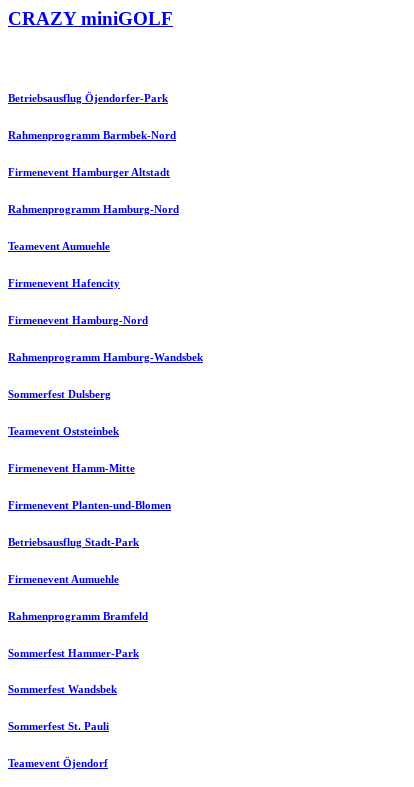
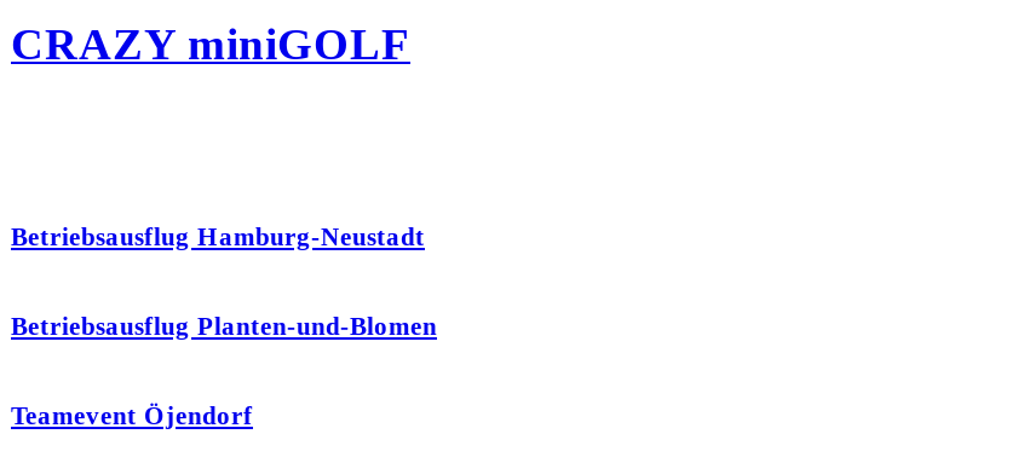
- Betriebsausflug Öjendorfer-Park
- Rahmenprogramm Barmbek-Nord
- Firmenevent Hamburger Altstadt
- Rahmenprogramm Hamburg-Nord
- Teamevent Aumuehle
- Firmenevent Hafencity
- Firmenevent Hamburg-Nord
- Rahmenprogramm Hamburg-Wandsbek
- Sommerfest Dulsberg
- Teamevent Oststeinbek
- Firmenevent Hamm-Mitte
- Firmenevent Planten-und-Blomen
- Betriebsausflug Stadt-Park
- Firmenevent Aumuehle
- Rahmenprogramm Bramfeld
- Sommerfest Hammer-Park
- Sommerfest Wandsbek
- Sommerfest St. Pauli
+ Betriebsausflug Hamburg-Neustadt
+ Betriebsausflug Planten-und-Blomen
